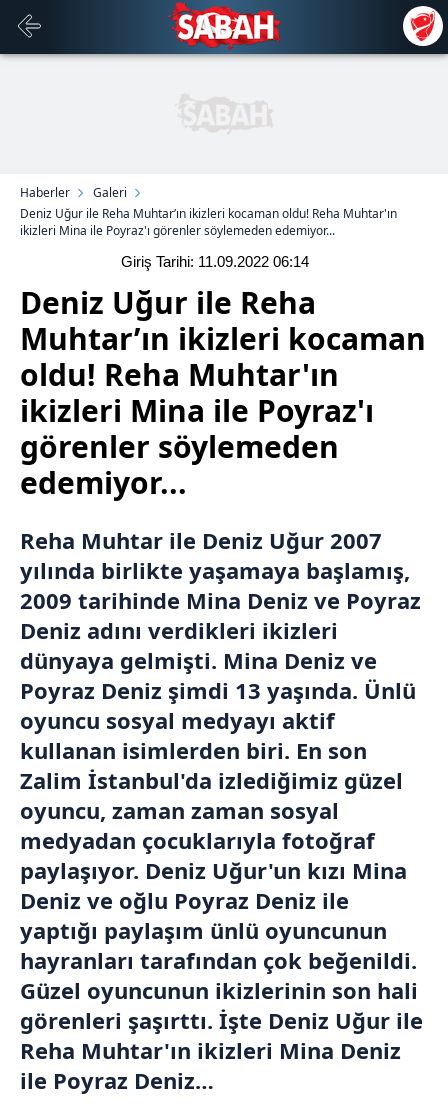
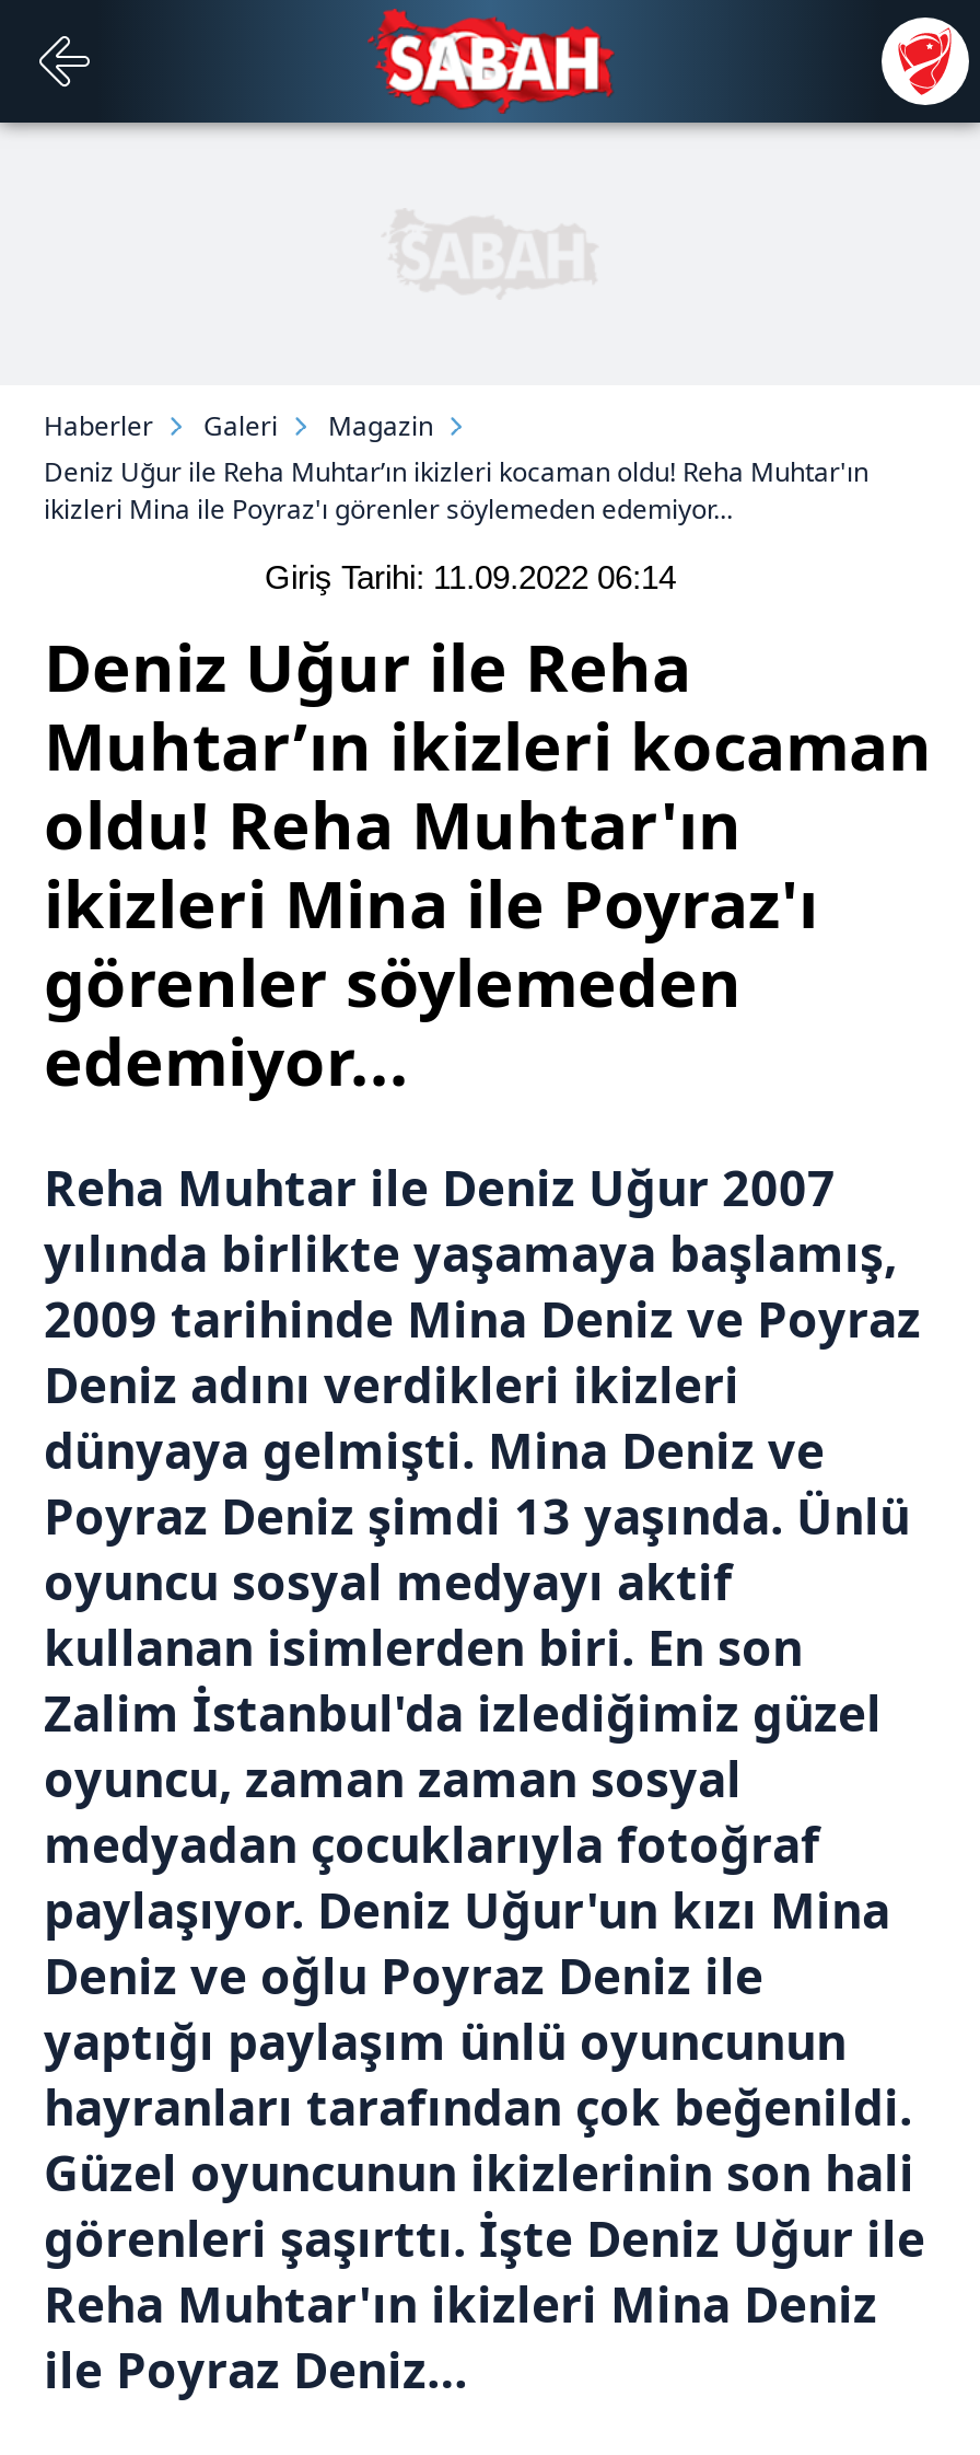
+ Magazin
